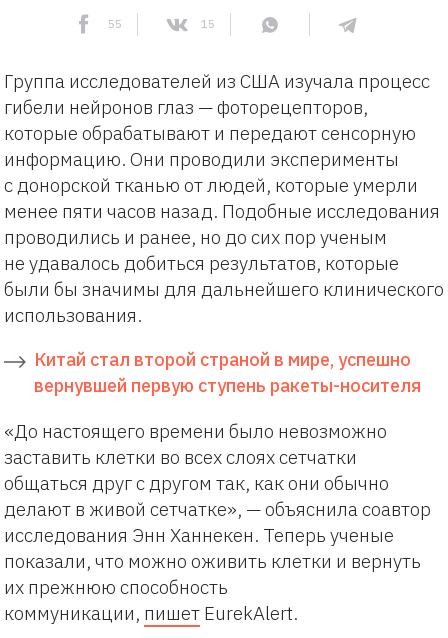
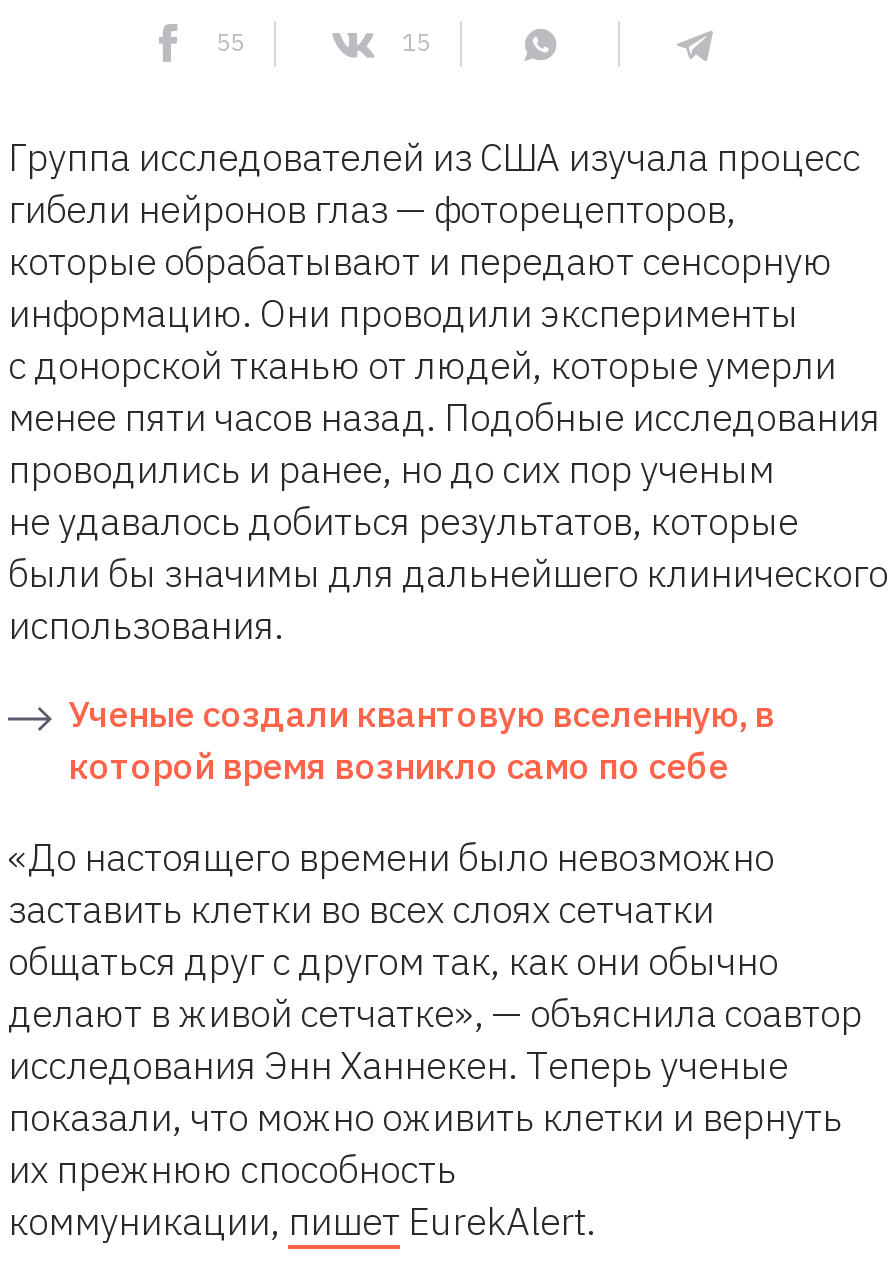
- Китай стал второй страной в мире, успешно
- вернувшей первую ступень ракеты-носителя
+ Ученые создали квантовую вселенную, в
+ которой время возникло само по себе
